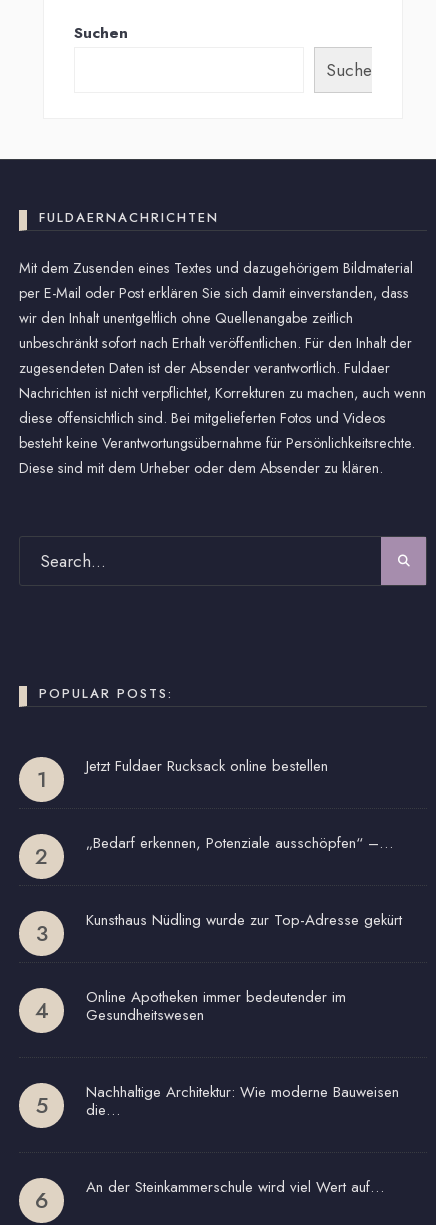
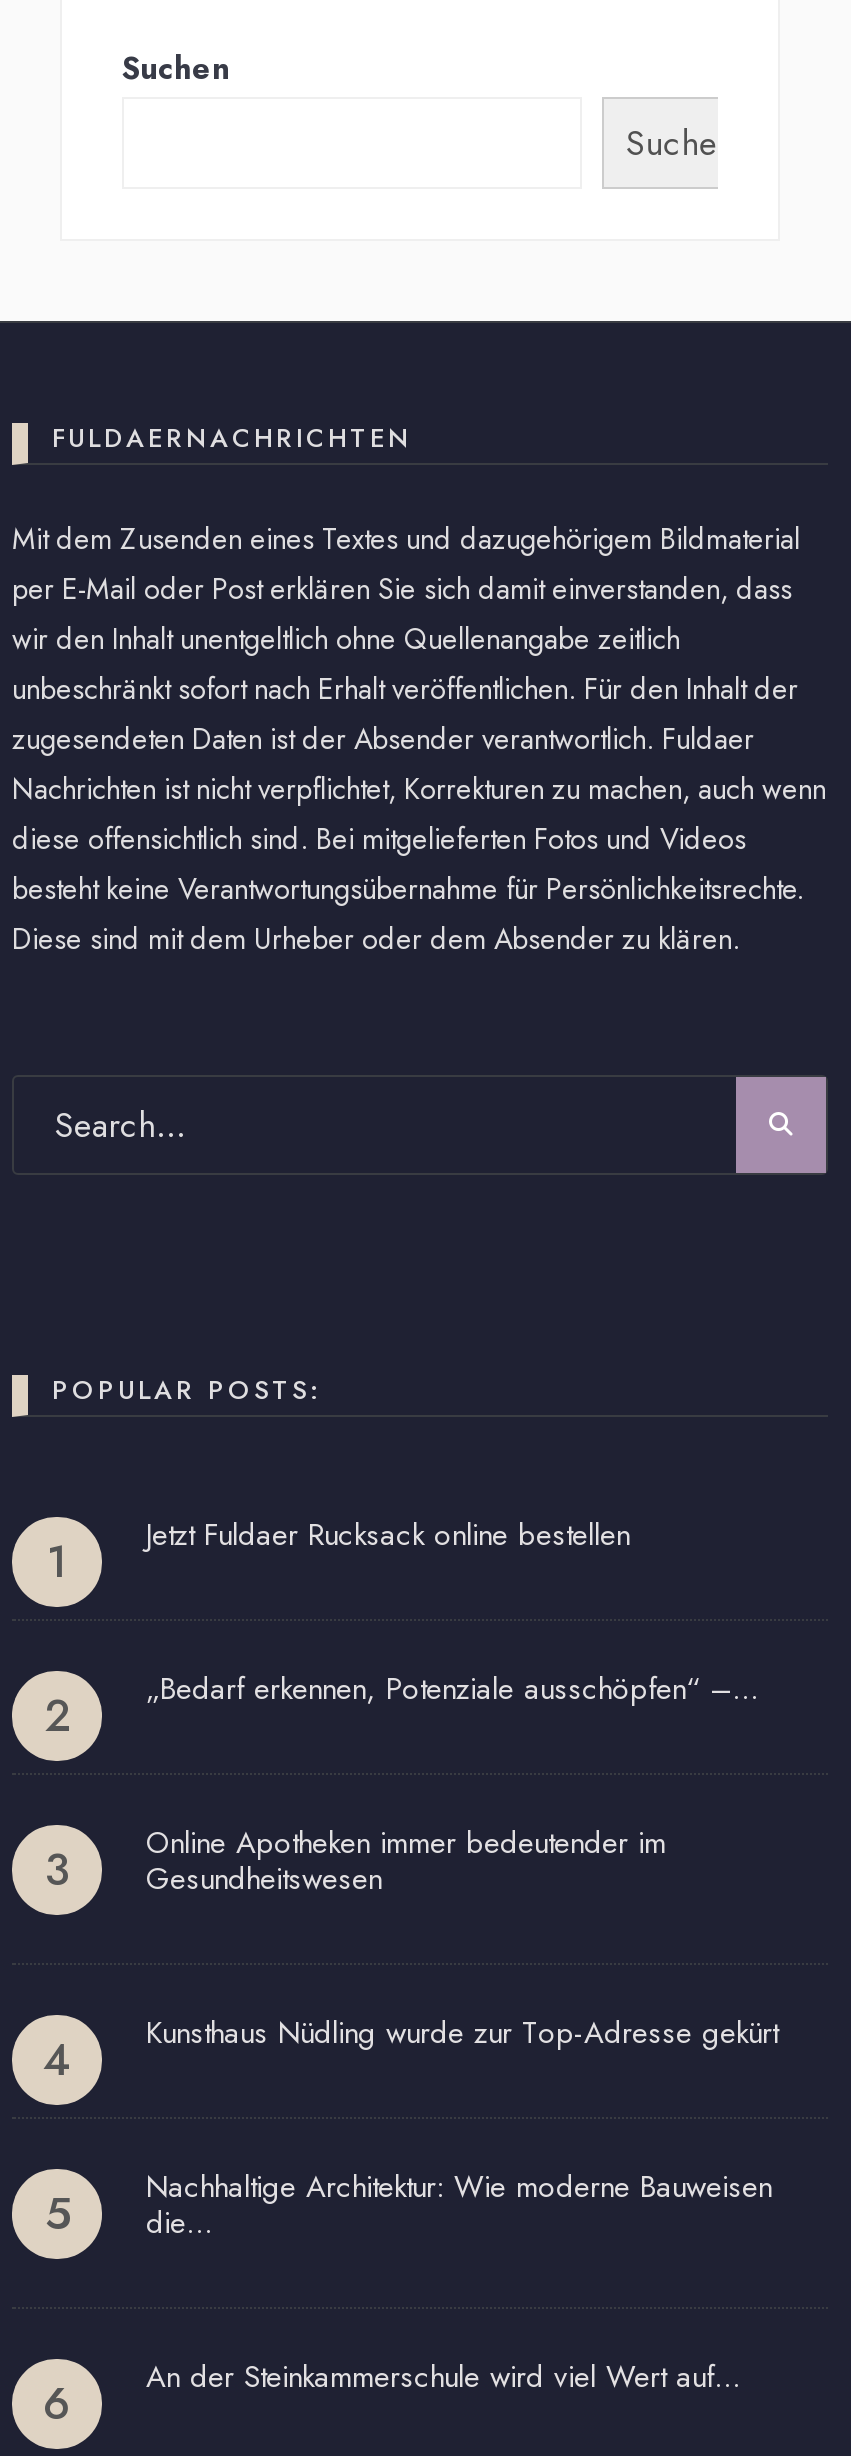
moved down: Kunsthaus Nüdling wurde zur Top-Adresse gekürt

moved up: Online Apotheken immer bedeutender im | Gesundheitswesen
